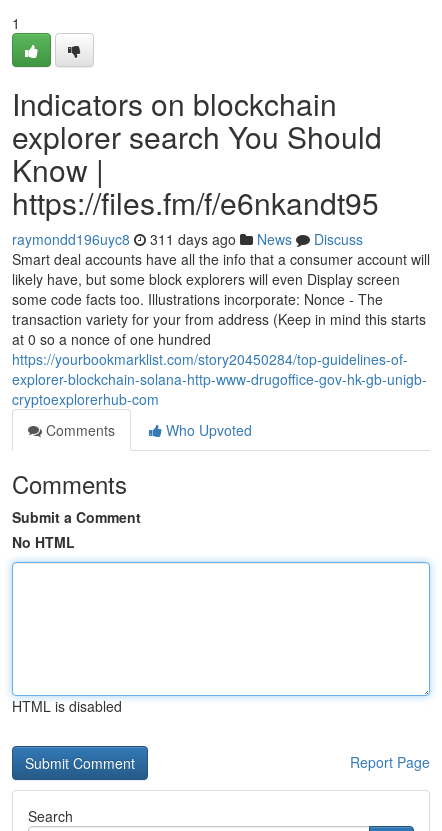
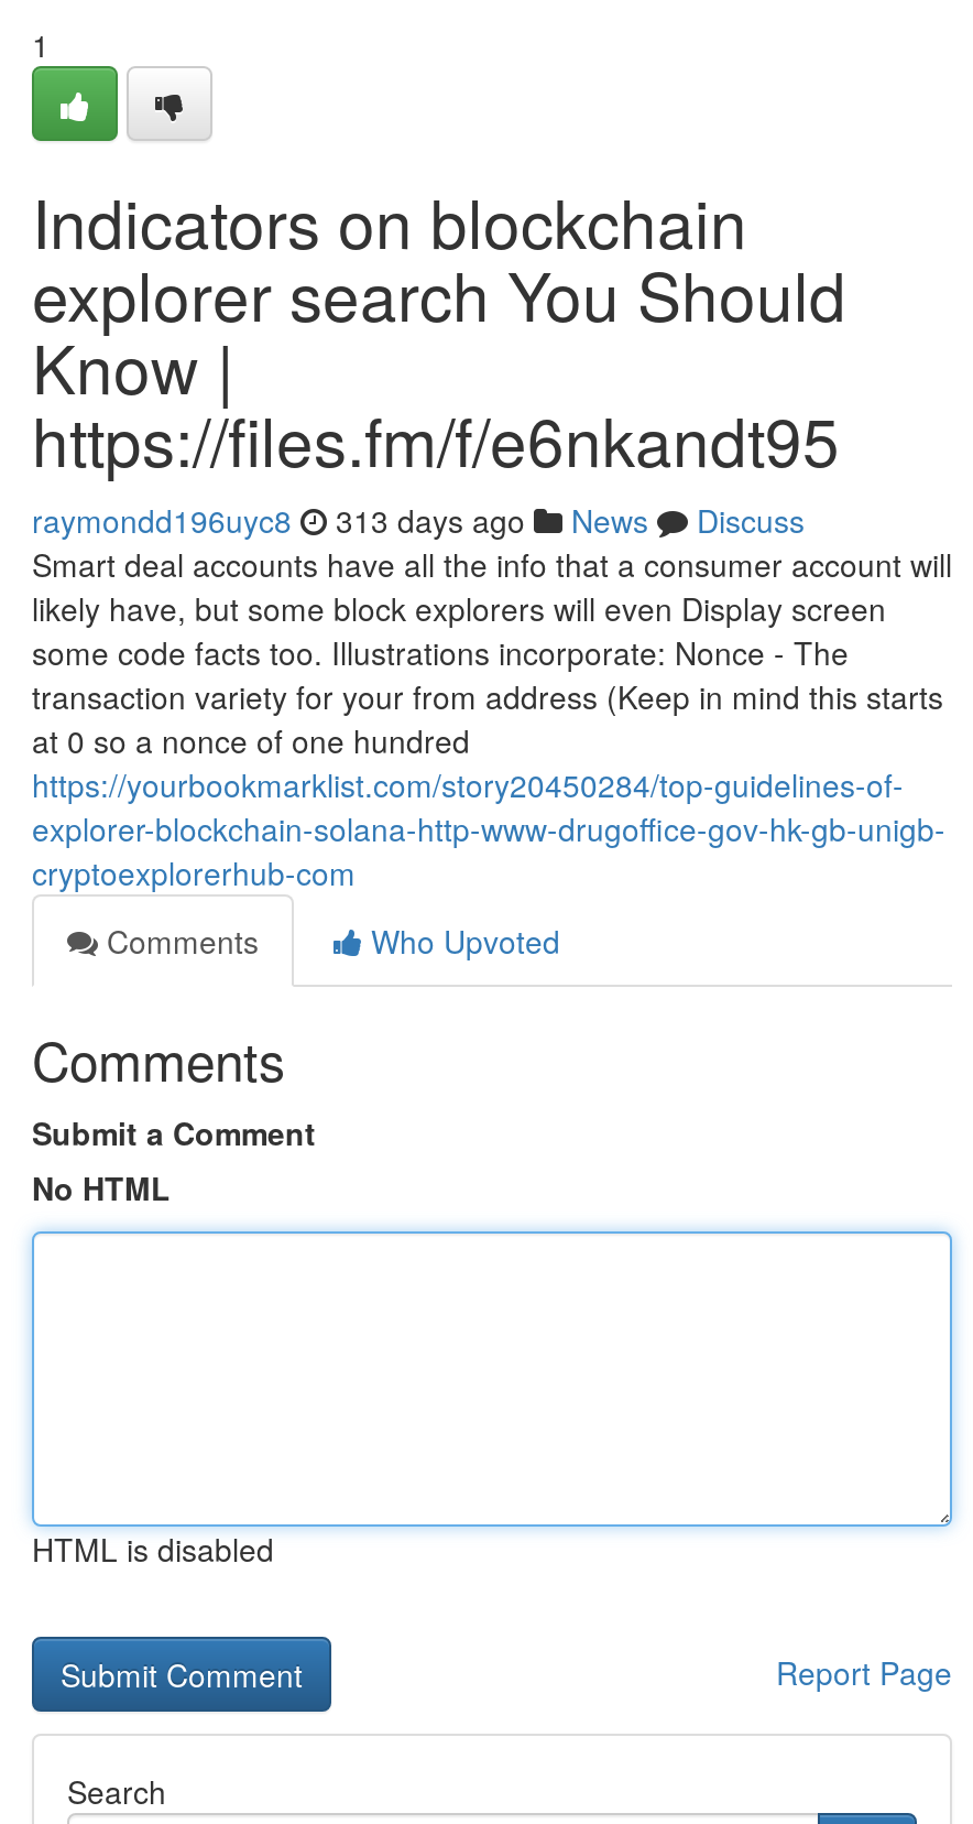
- raymondd196uyc8 311 days ago News Discuss
+ raymondd196uyc8 313 days ago News Discuss
